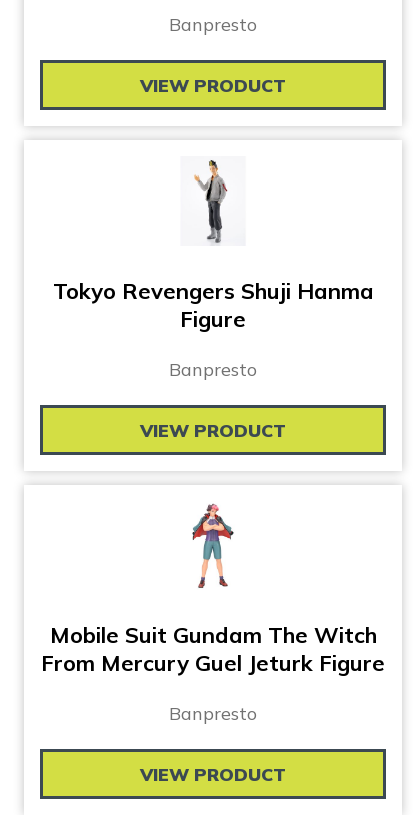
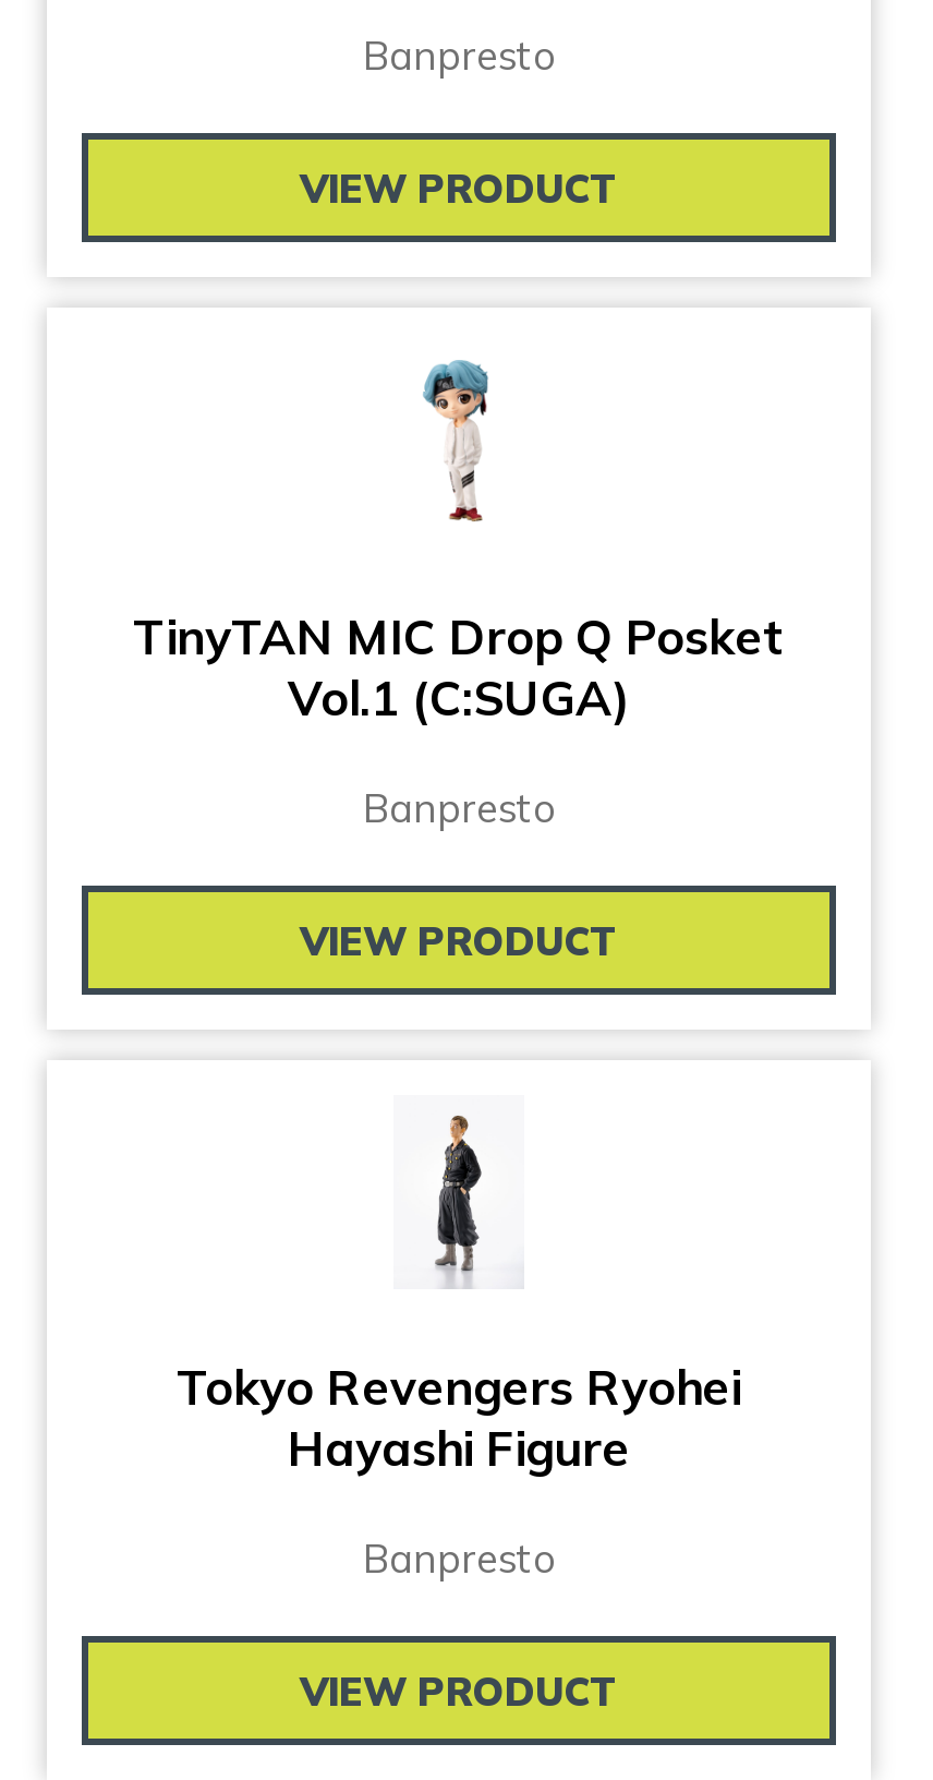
- [image]
- Tokyo Revengers Shuji Hanma
- Figure
+ [image]
+ TinyTAN MIC Drop Q Posket
+ Vol.1 (C:SUGA)

- [image]
- Mobile Suit Gundam The Witch
- From Mercury Guel Jeturk Figure
+ [image]
+ Tokyo Revengers Ryohei
+ Hayashi Figure
